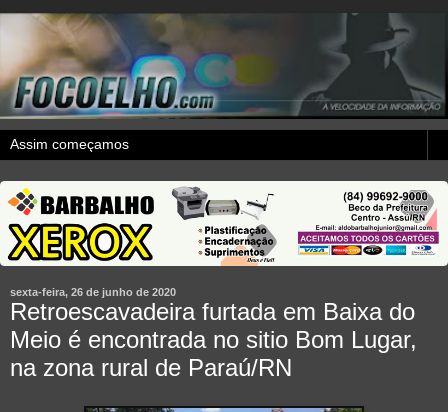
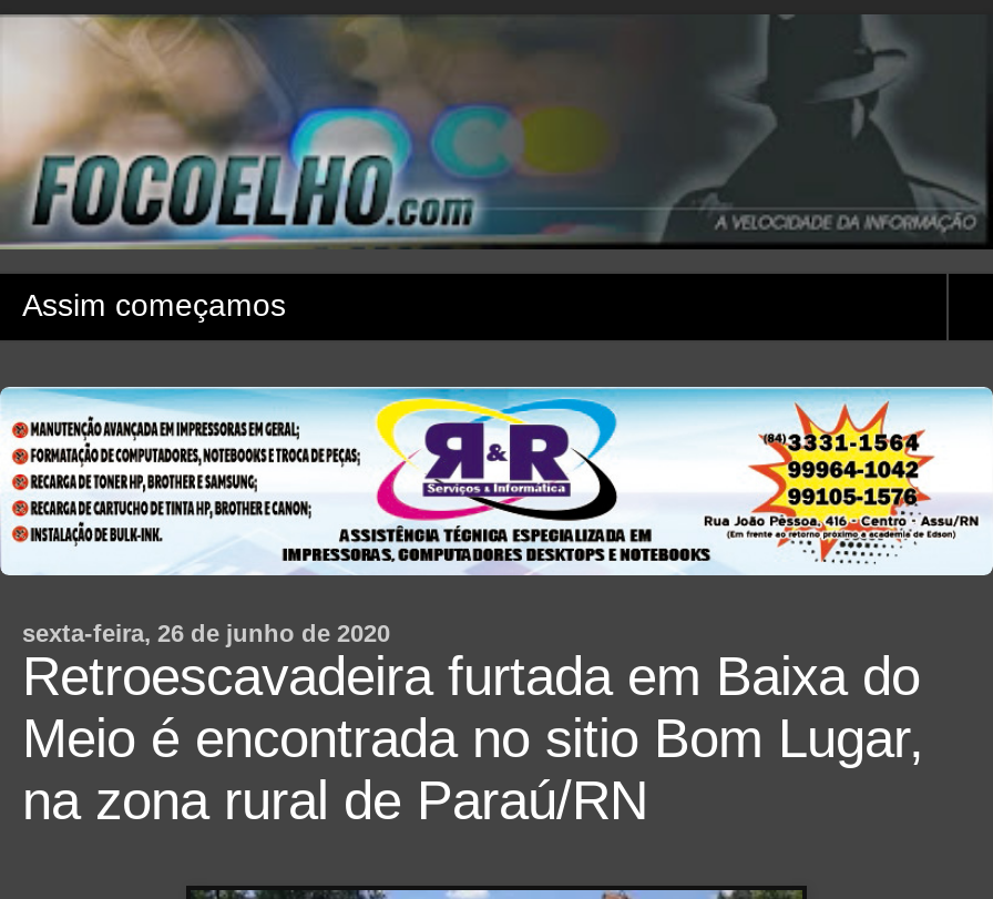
- [image]
+ [image]
